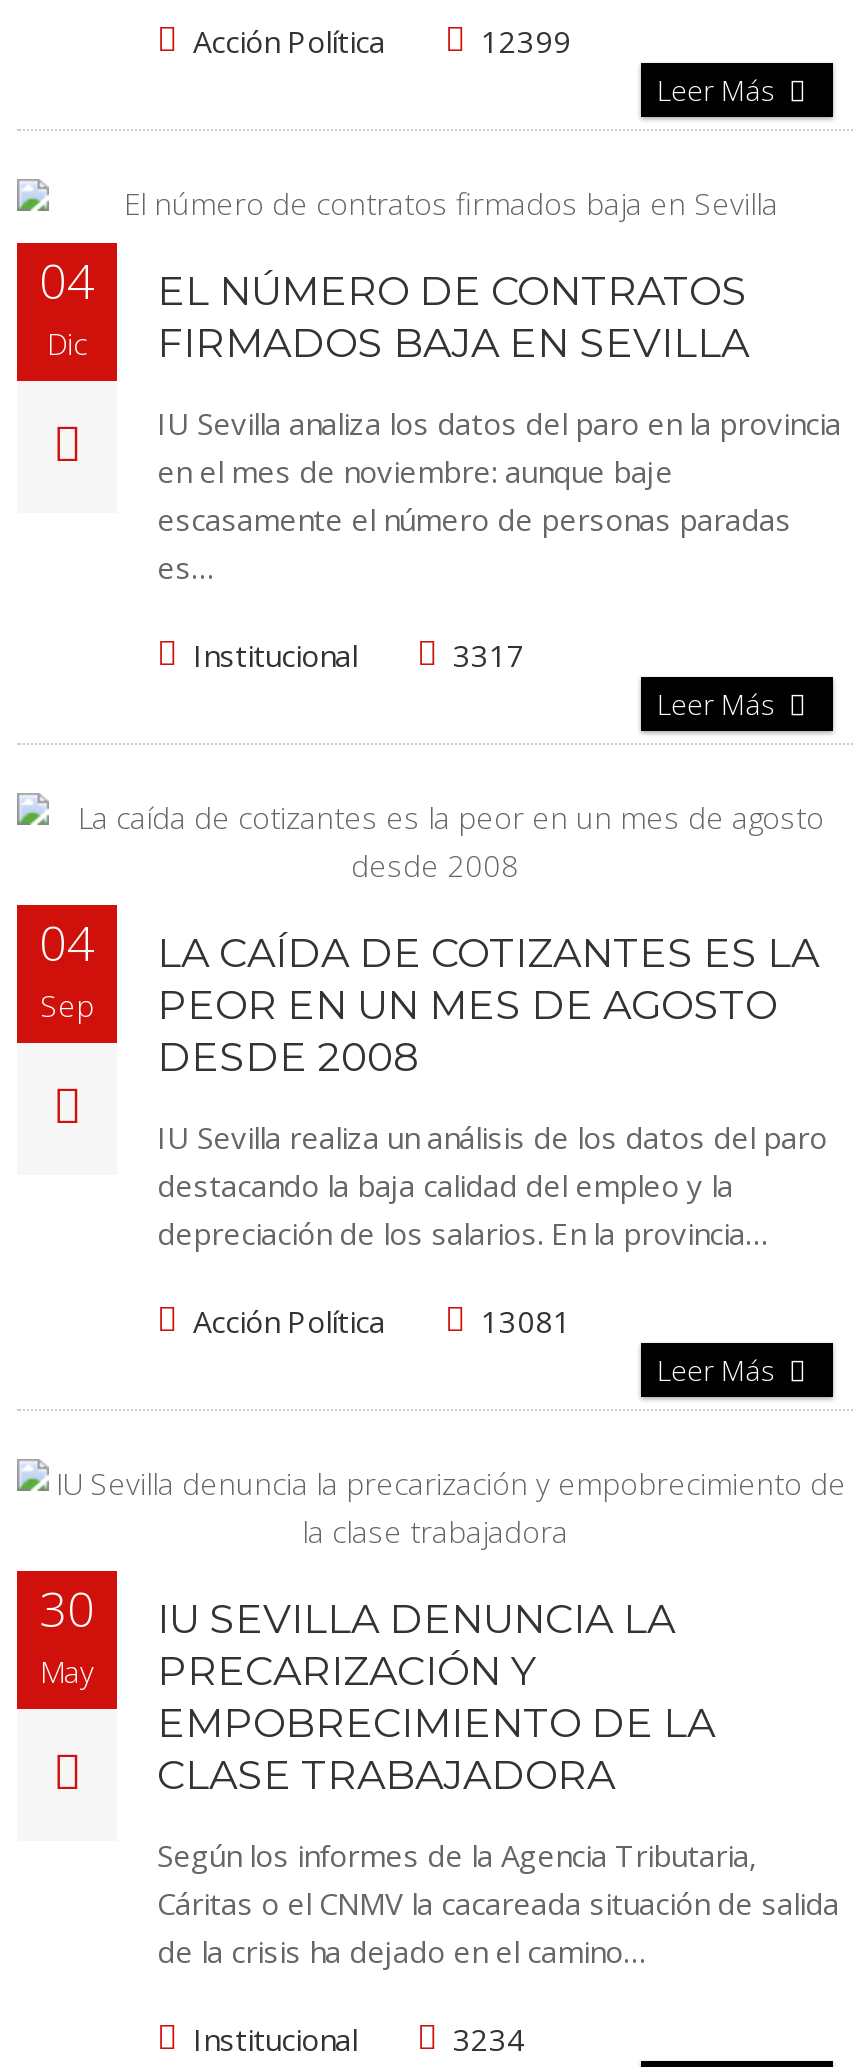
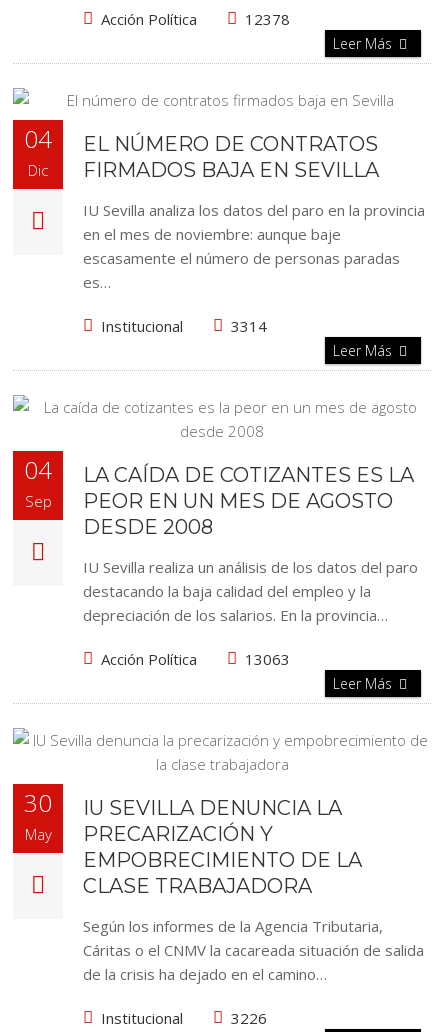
- 12399
+ 12378

- 3317
+ 3314

- 13081
+ 13063

- 3234
+ 3226
